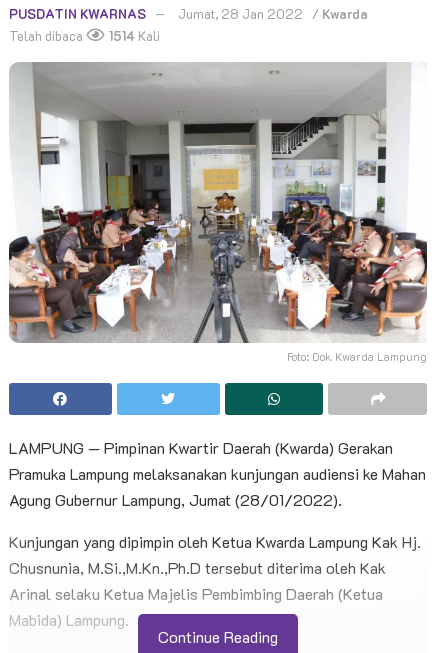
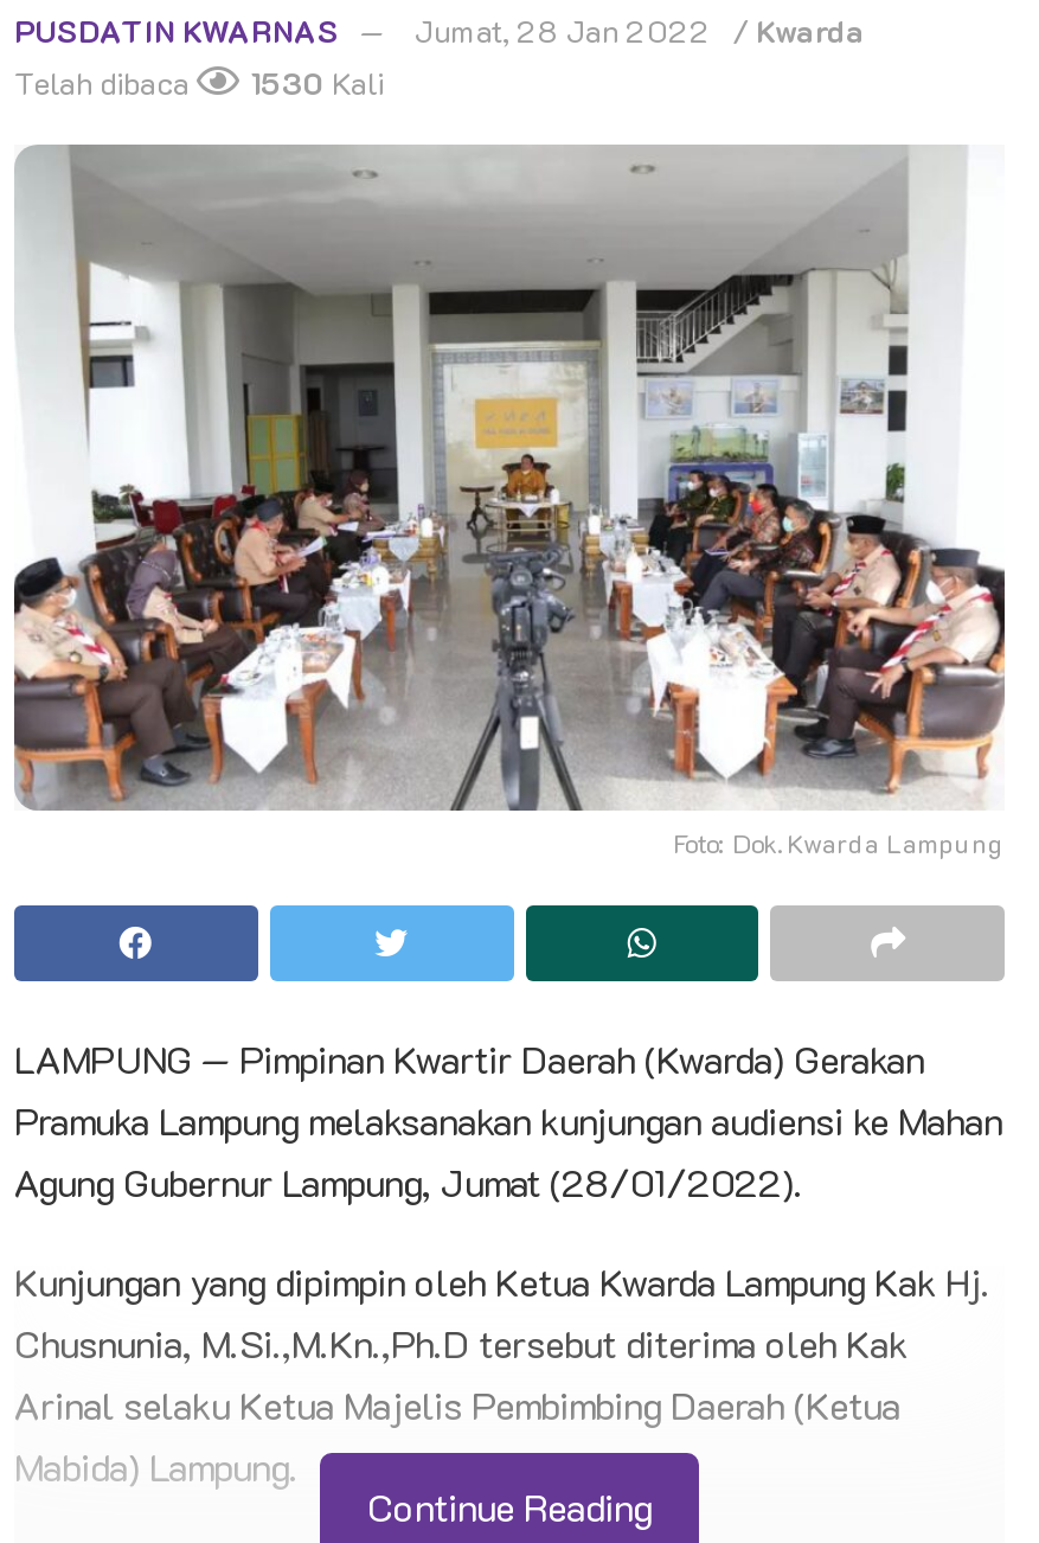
- Telah dibaca 1514 Kali
+ Telah dibaca 1530 Kali
